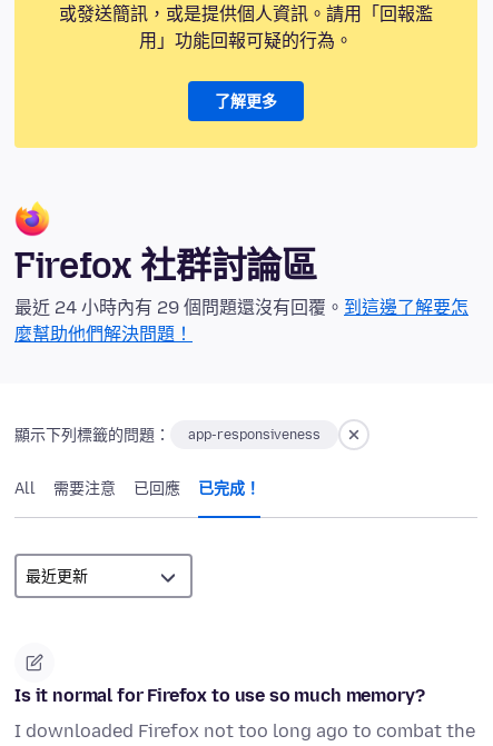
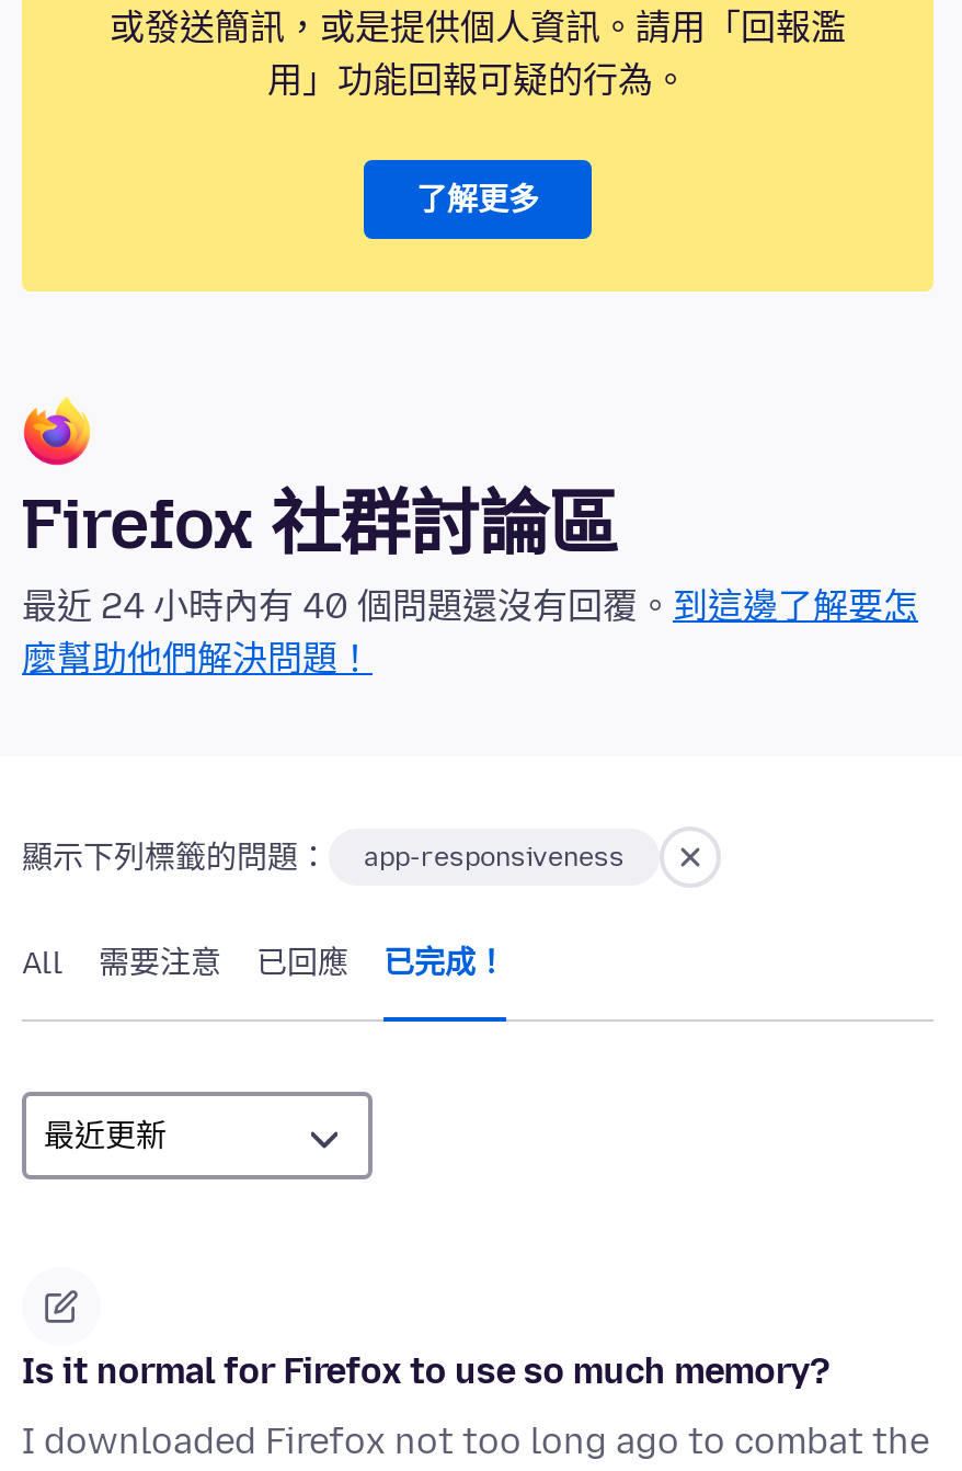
- 最近 24 小時內有 29 個問題還沒有回覆。到這邊了解要怎
+ 最近 24 小時內有 40 個問題還沒有回覆。到這邊了解要怎
